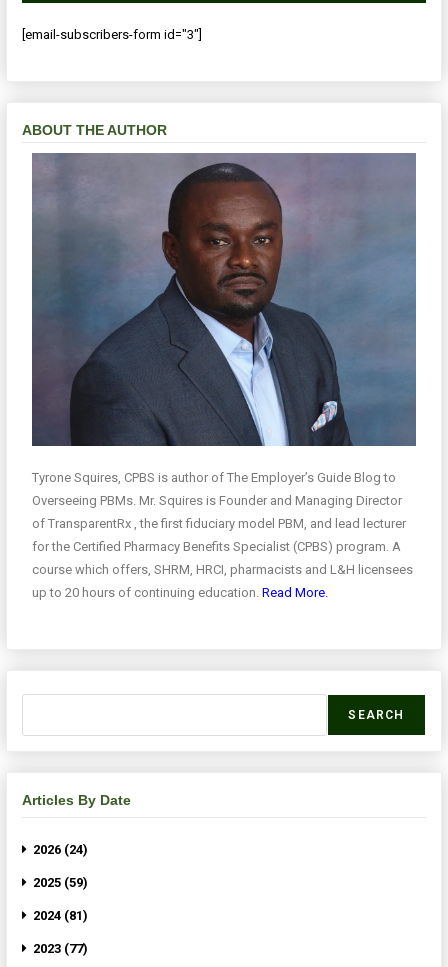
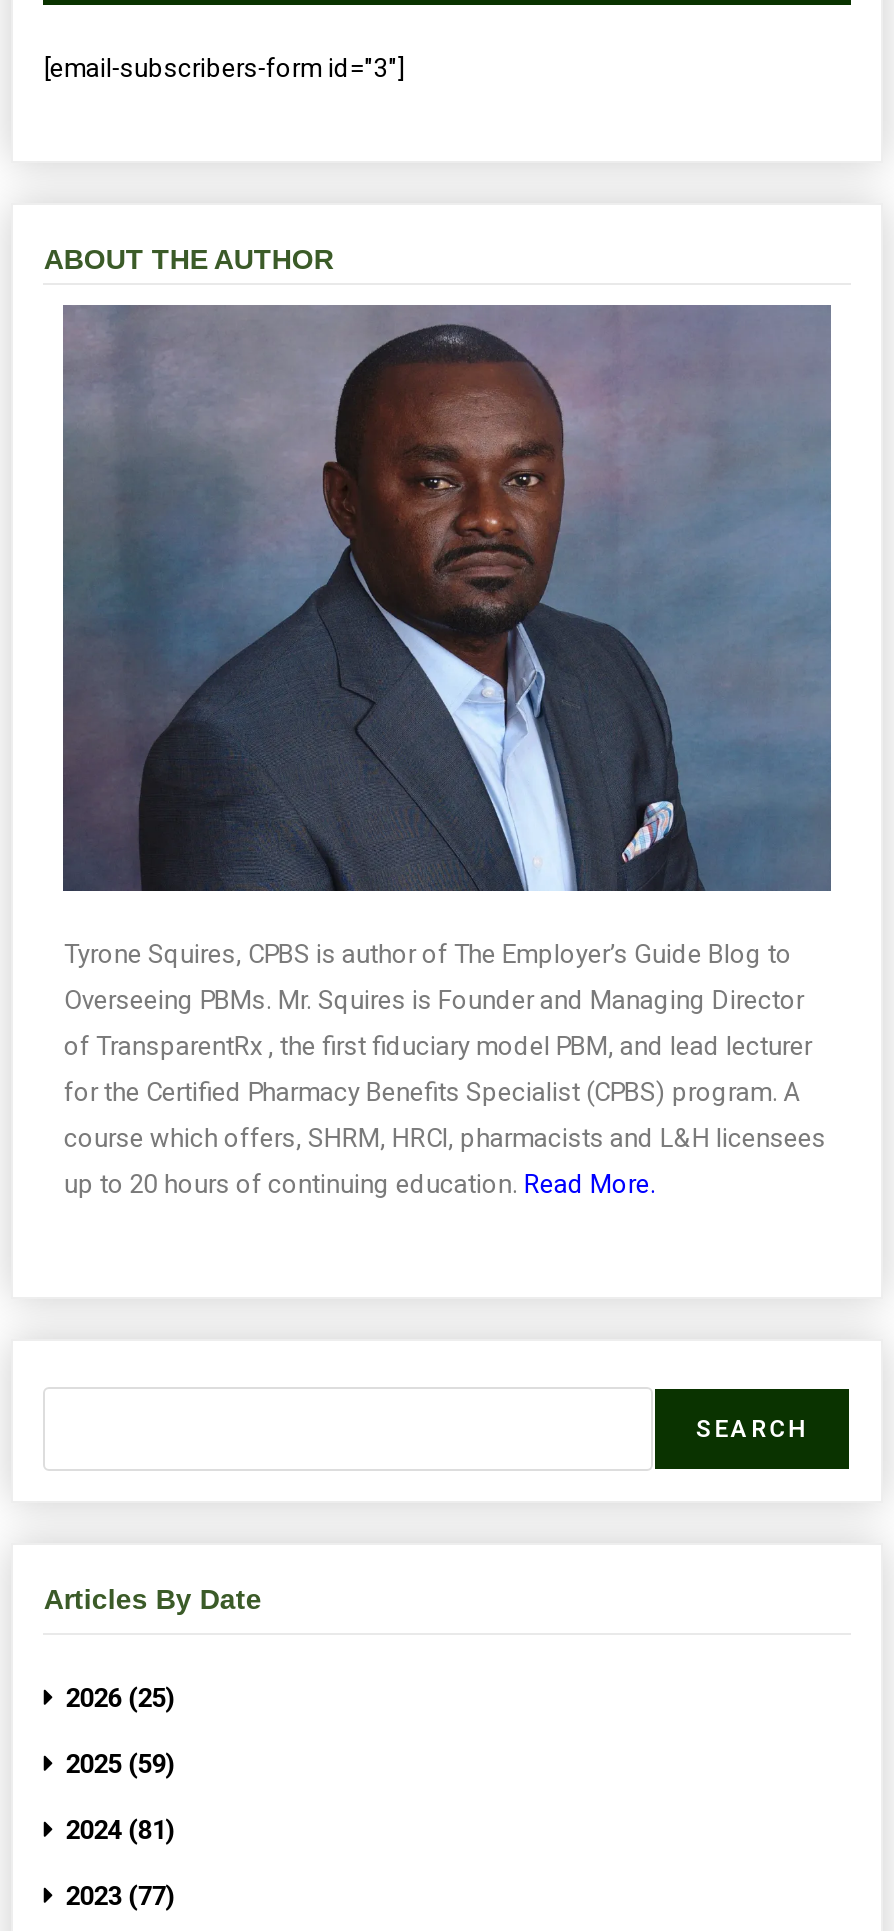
- 2026 (24)
+ 2026 (25)
